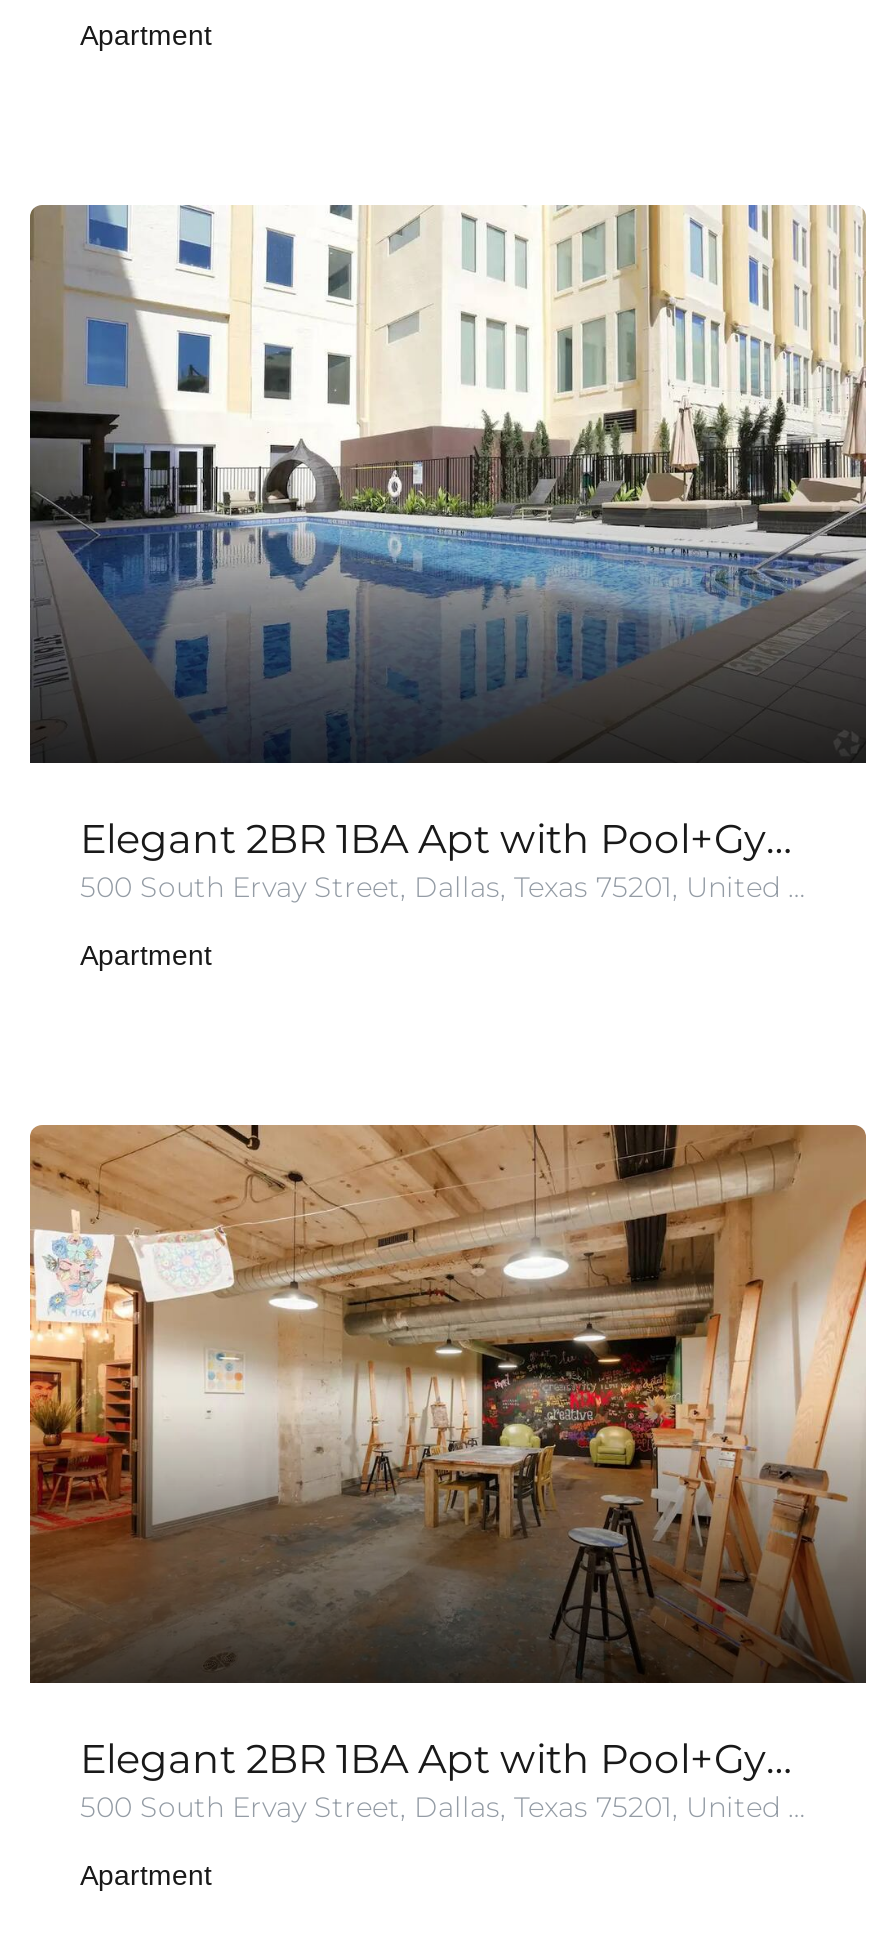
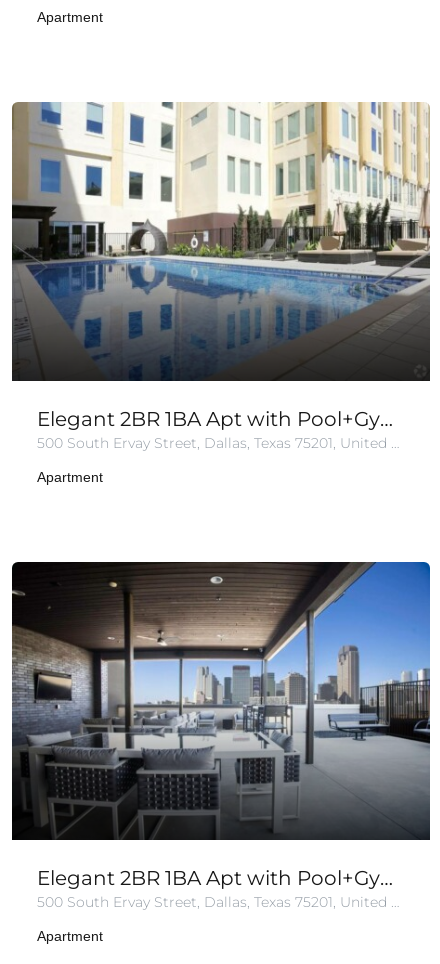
- [image]
+ [image]
